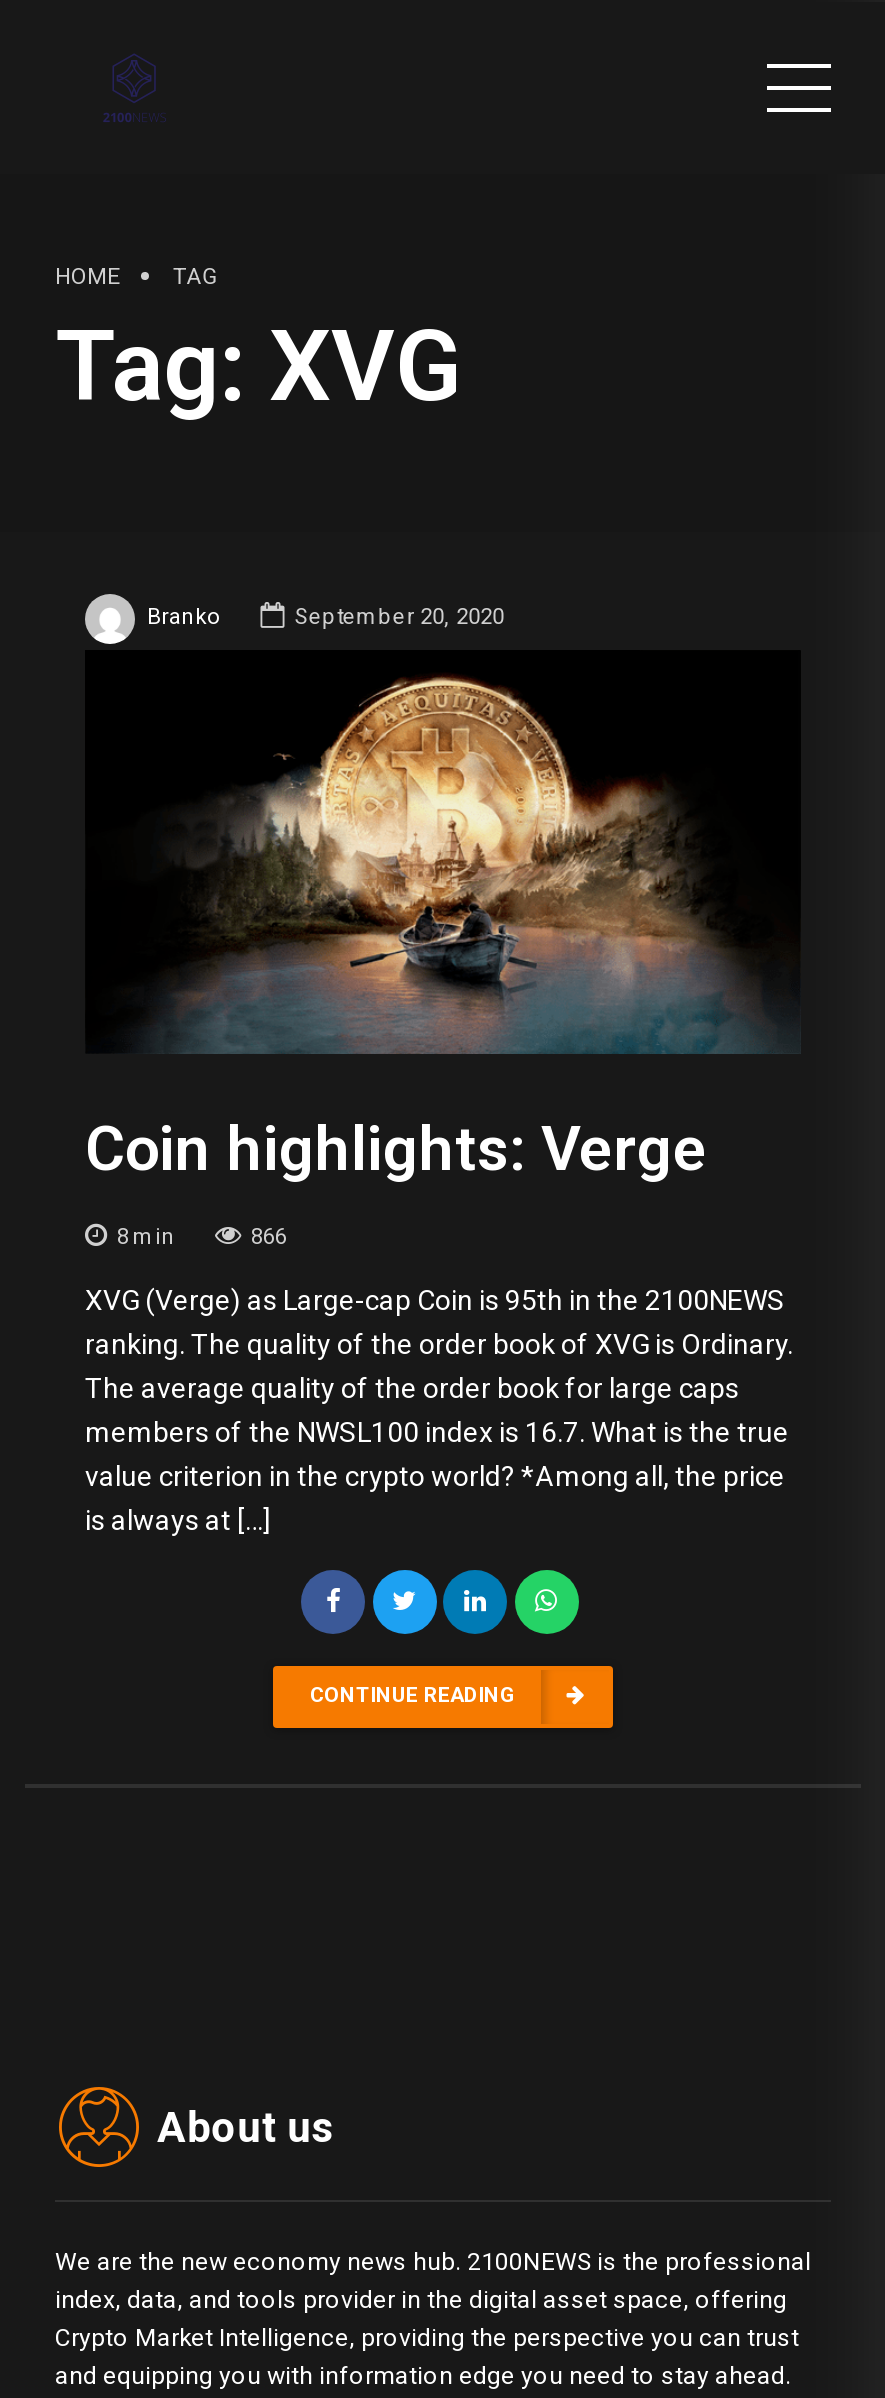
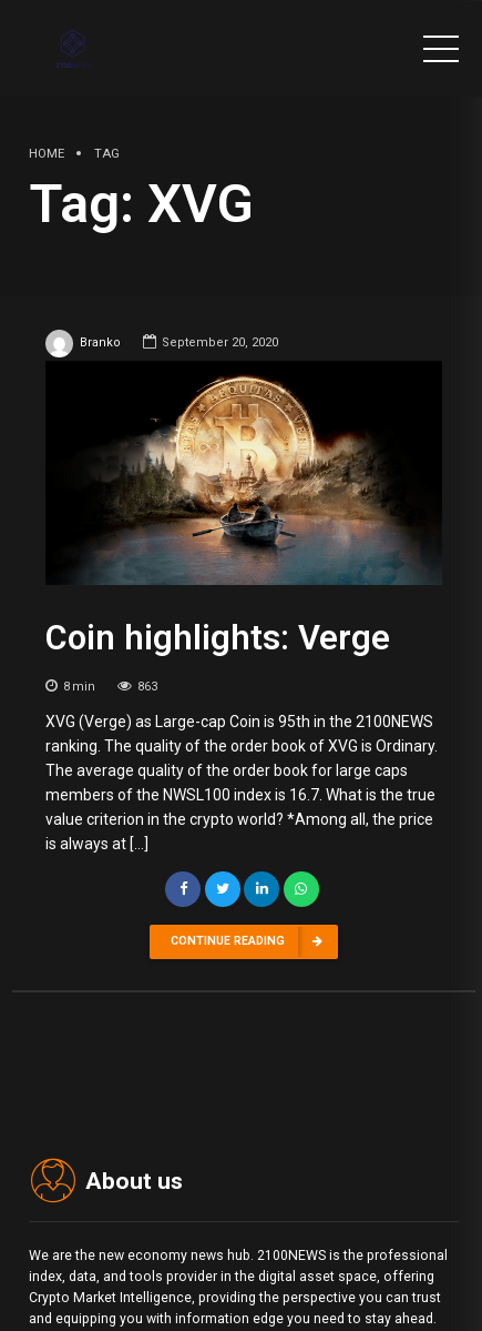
- 866
+ 863
